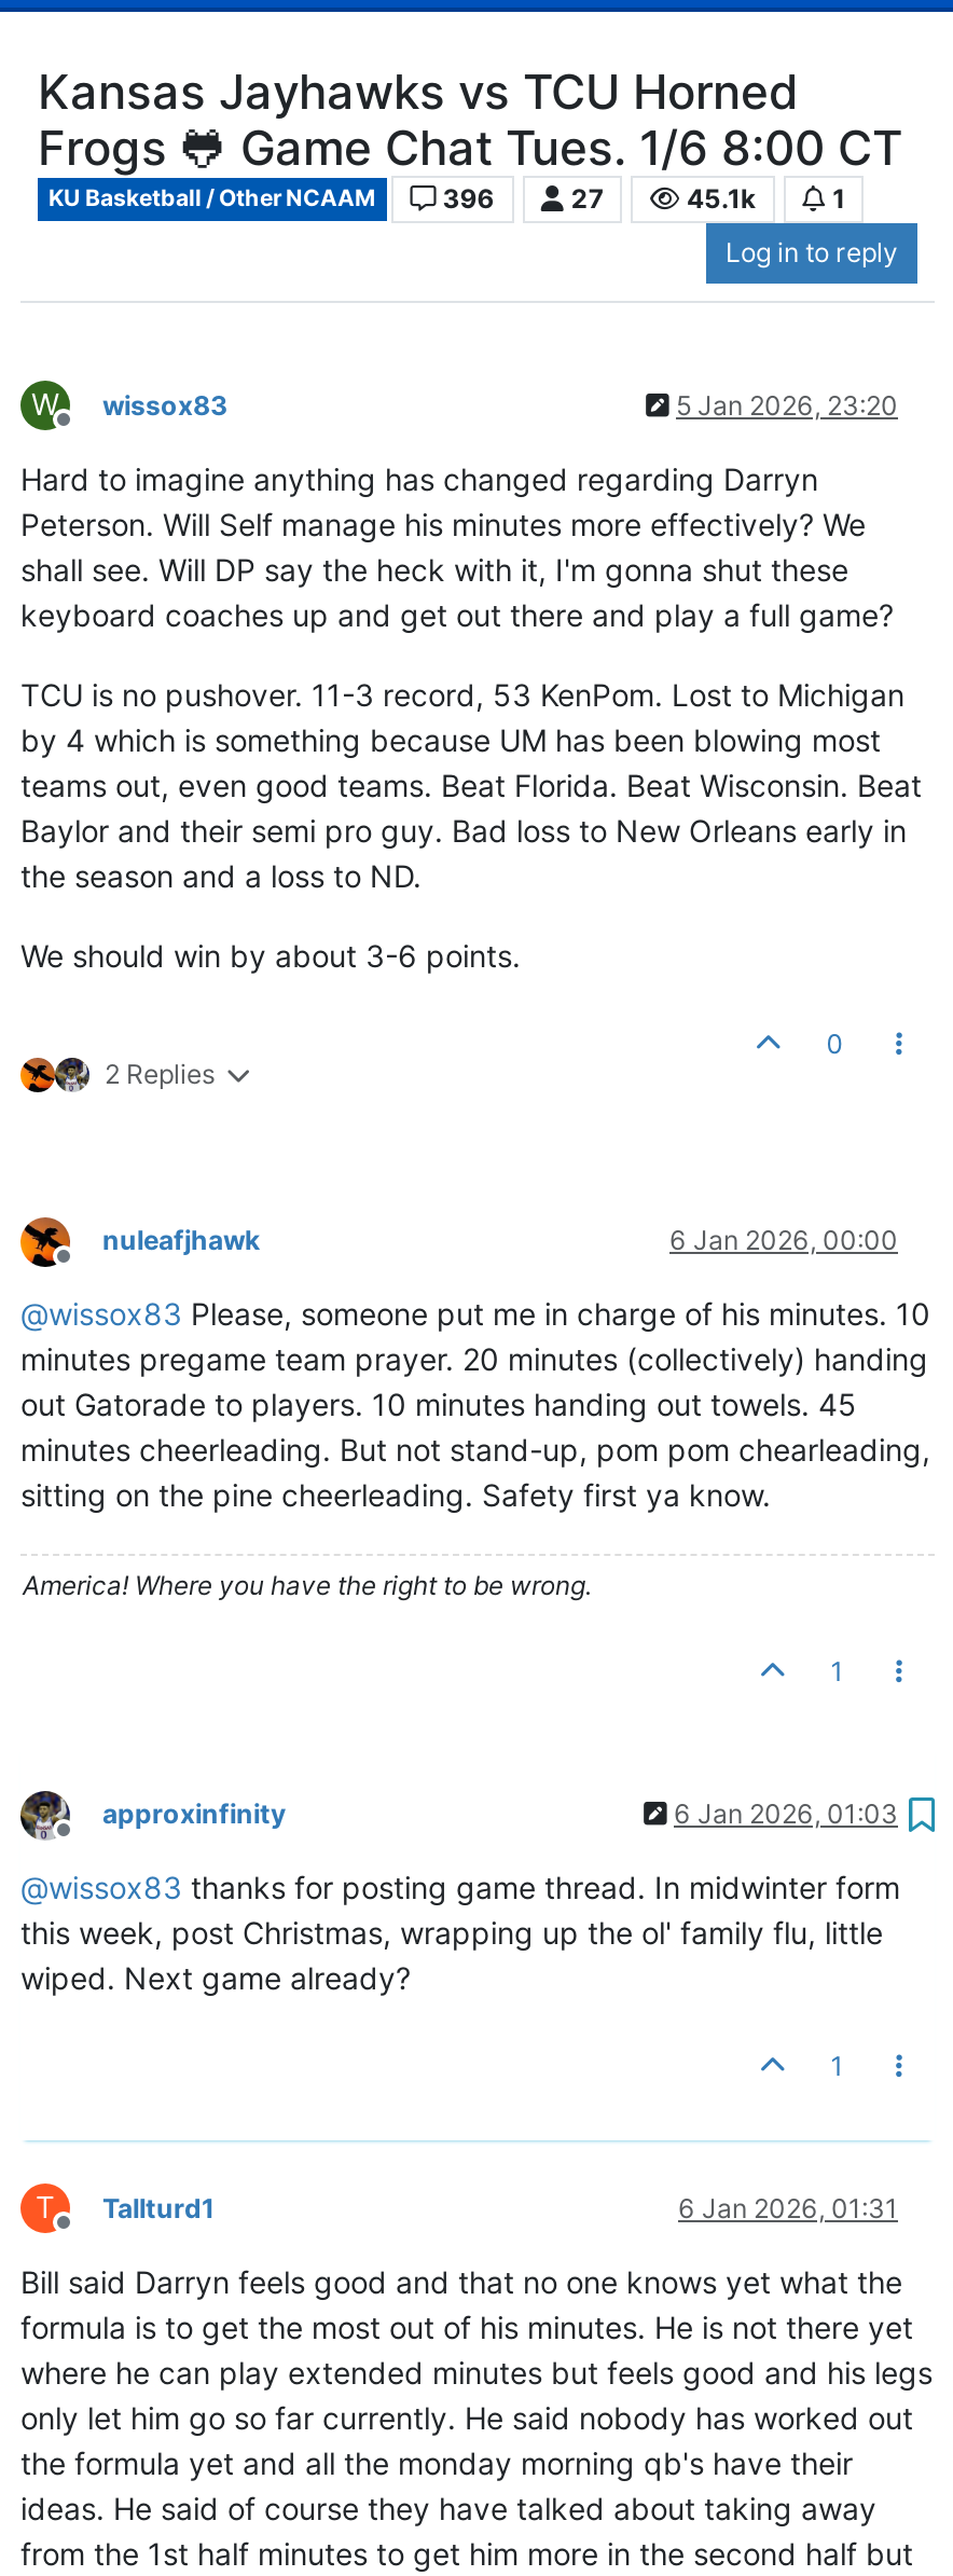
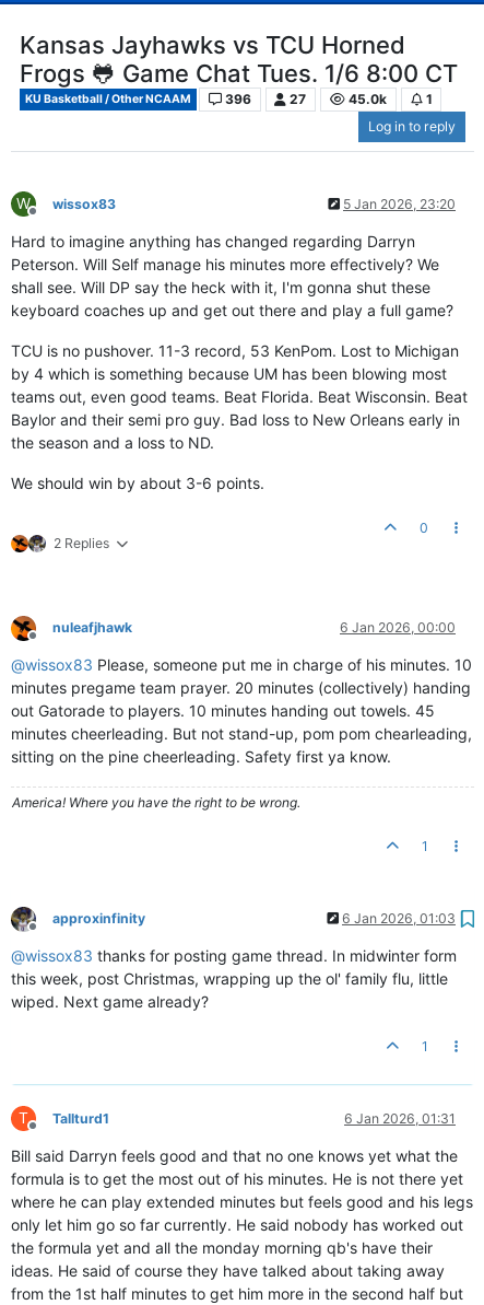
- 45.1k
+ 45.0k
